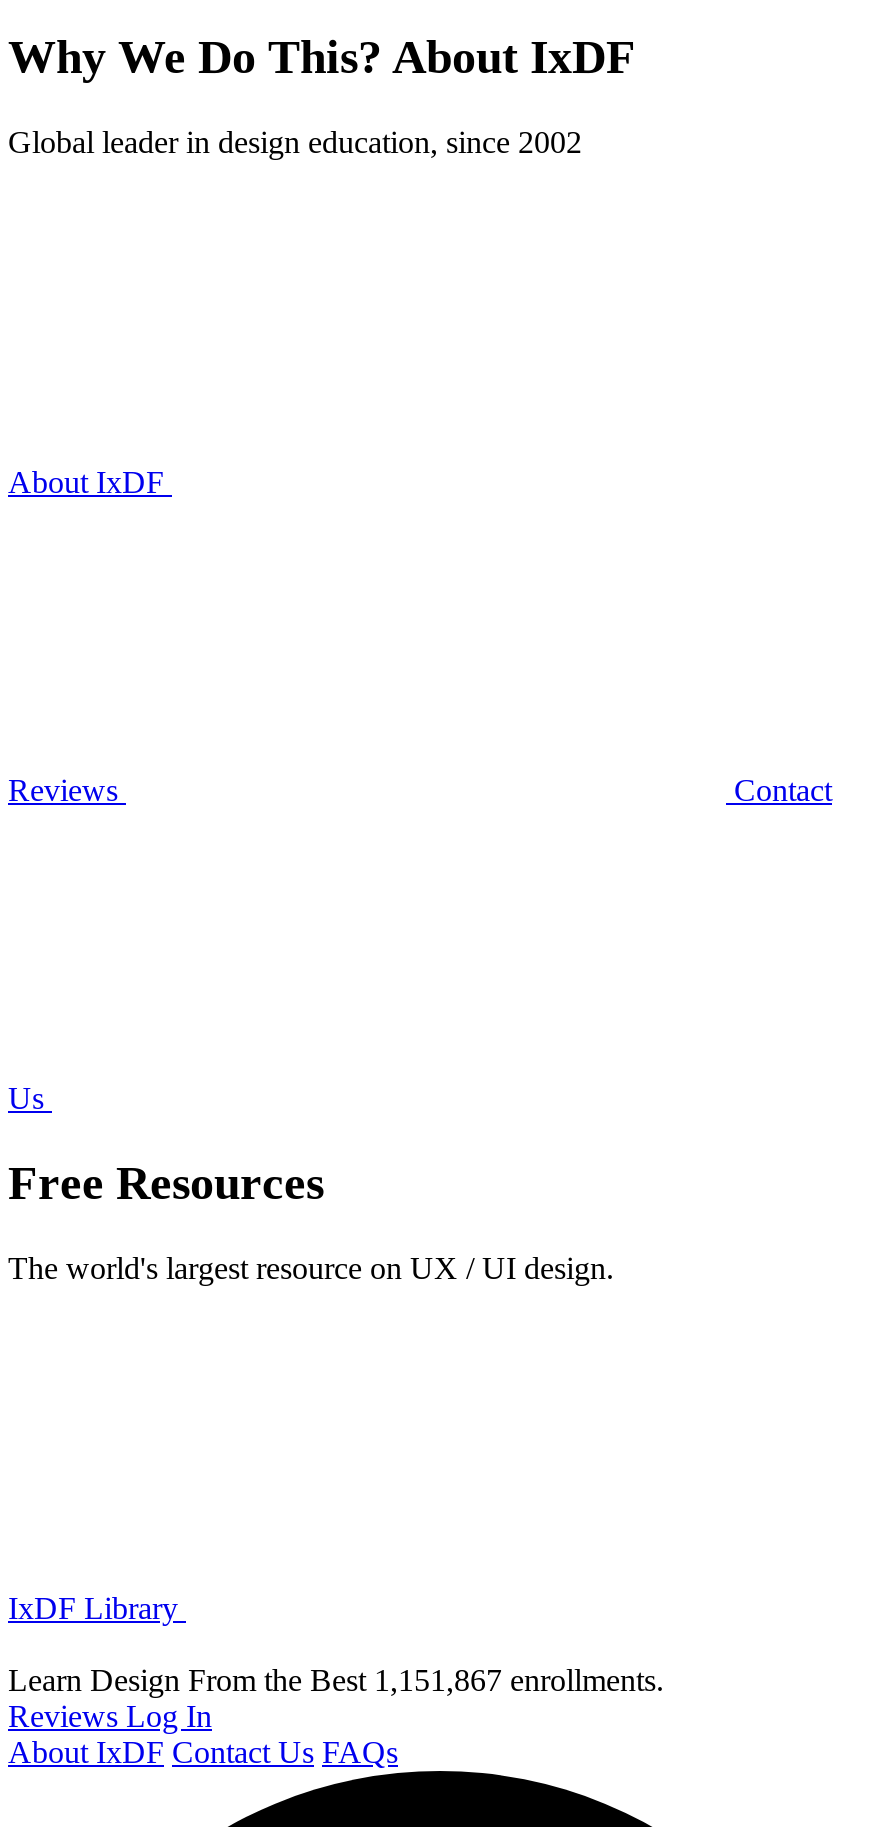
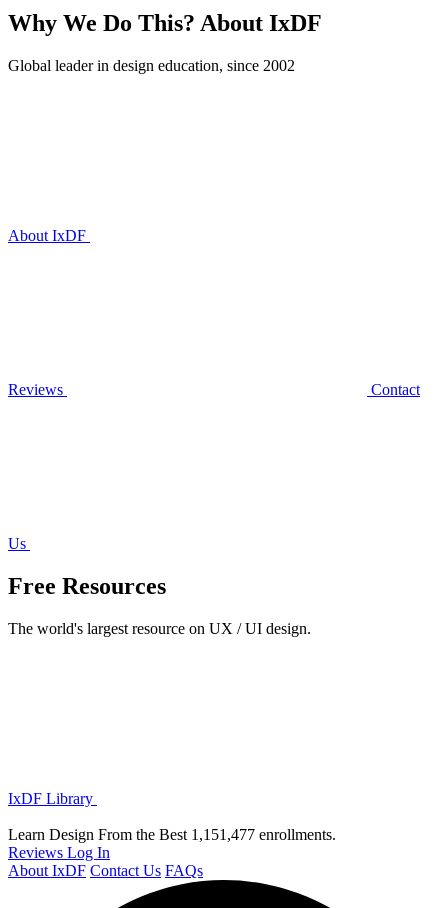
- Learn Design From the Best 1,151,867 enrollments.
+ Learn Design From the Best 1,151,477 enrollments.
